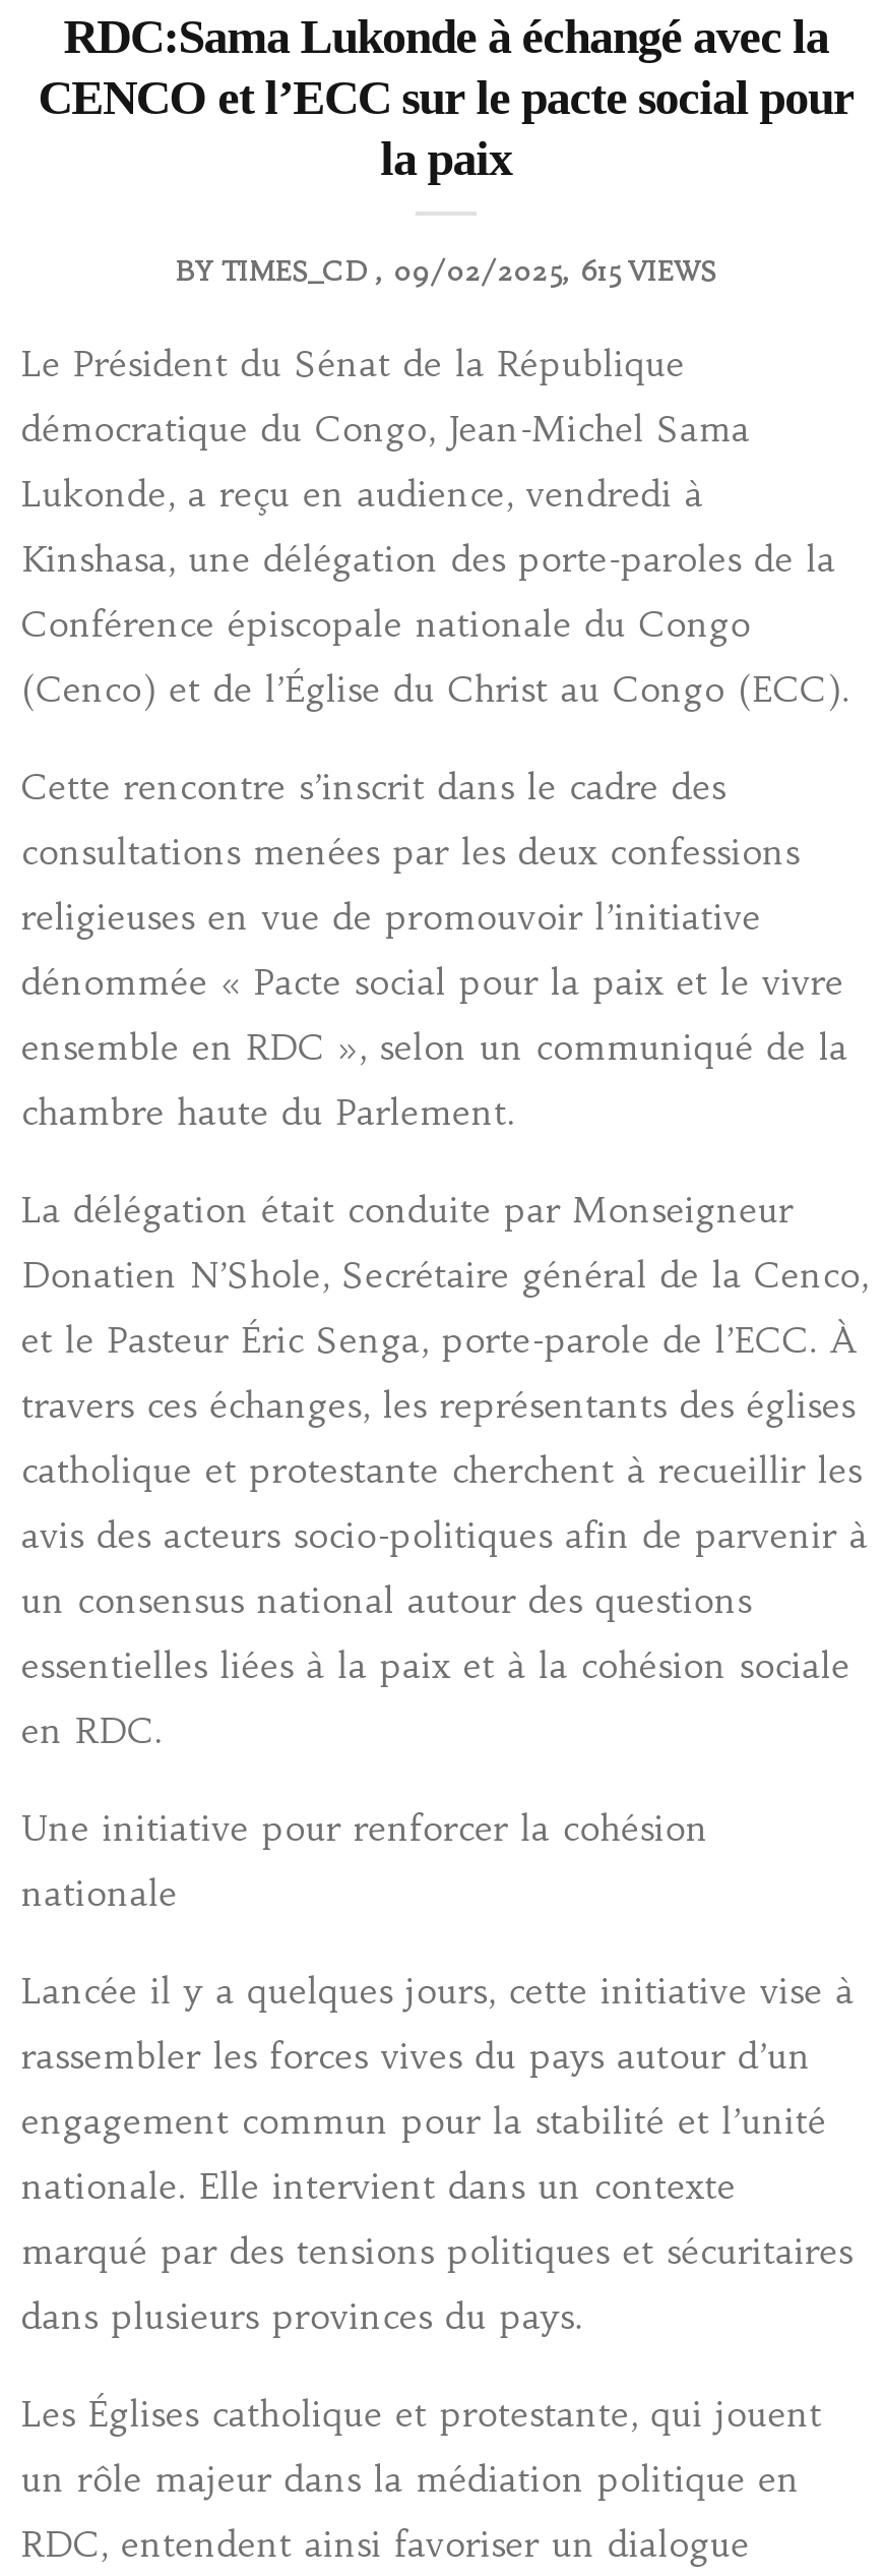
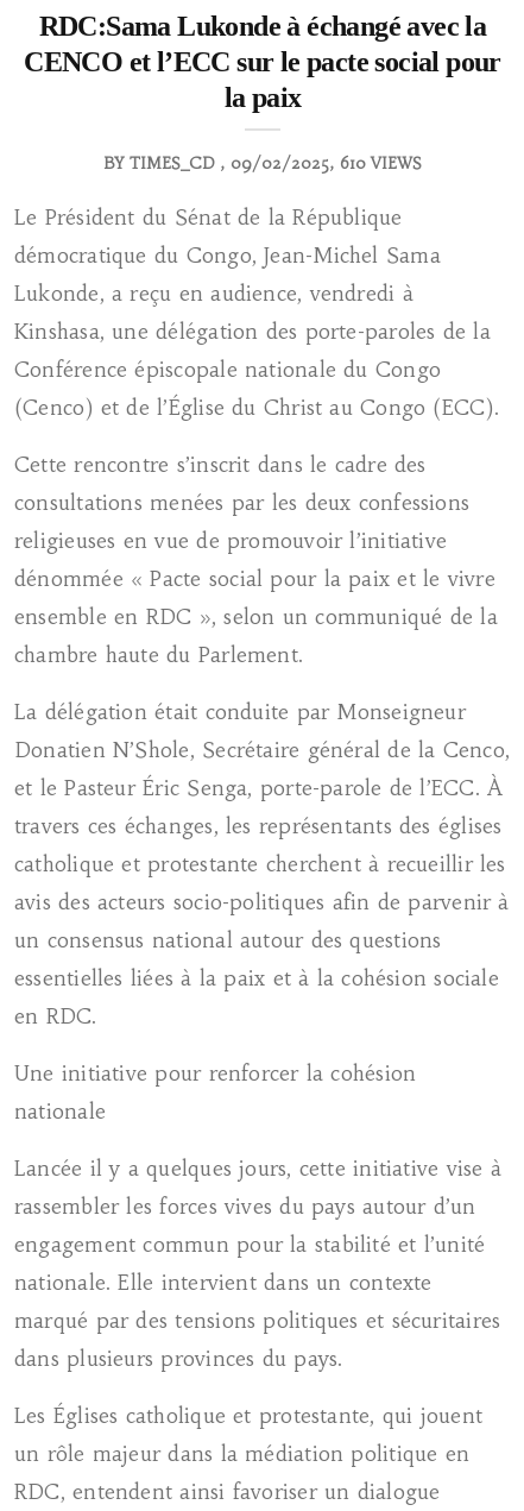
- BY TIMES_CD 09/02/2025 615 VIEWS
+ BY TIMES_CD 09/02/2025 610 VIEWS
